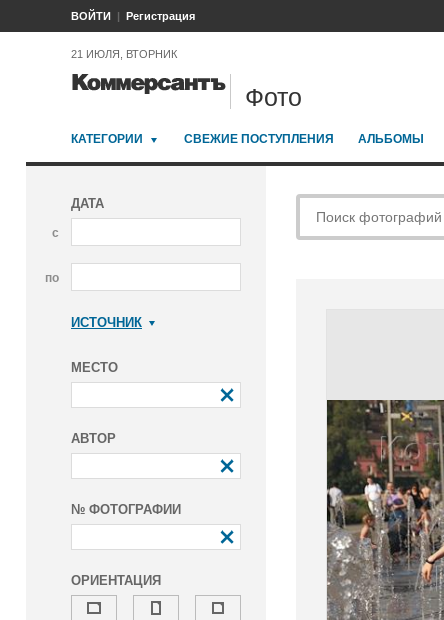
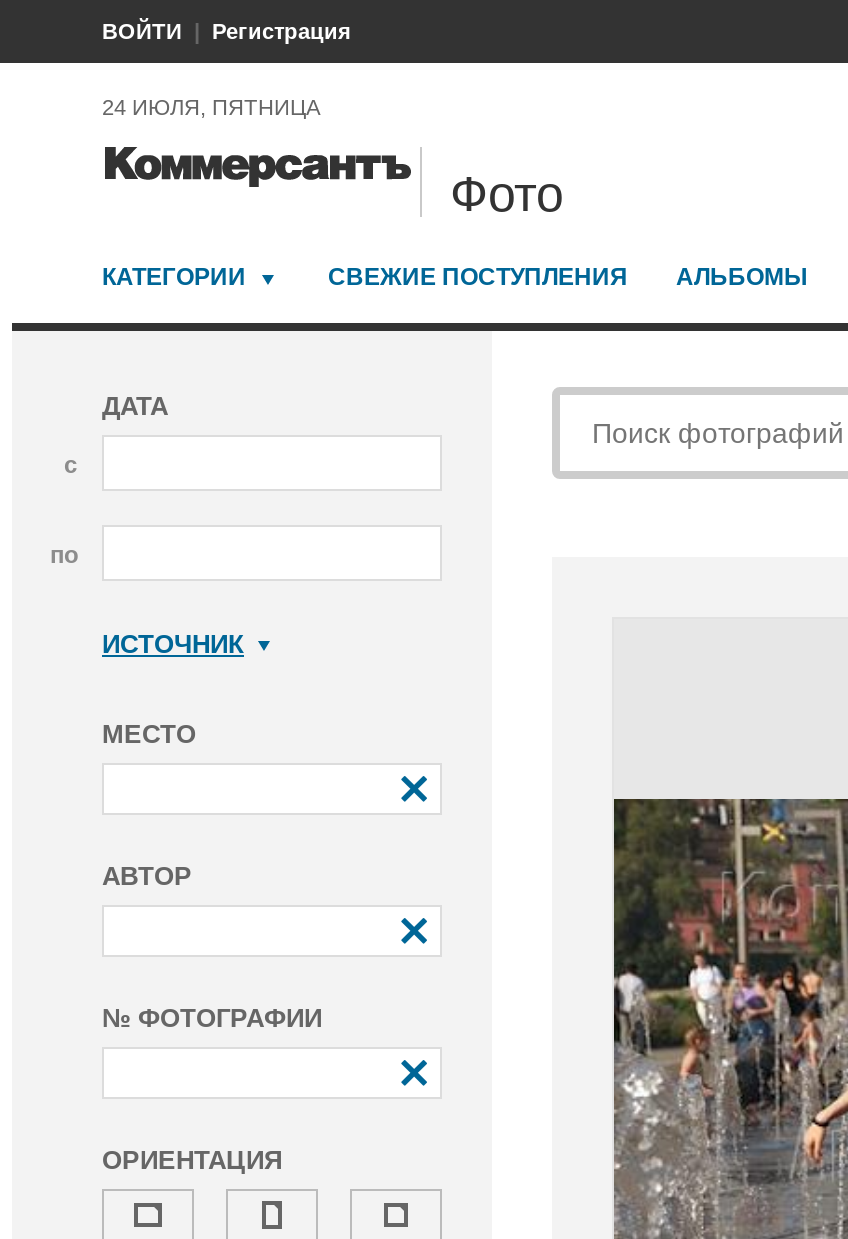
- 21 ИЮЛЯ, ВТОРНИК
+ 24 ИЮЛЯ, ПЯТНИЦА
